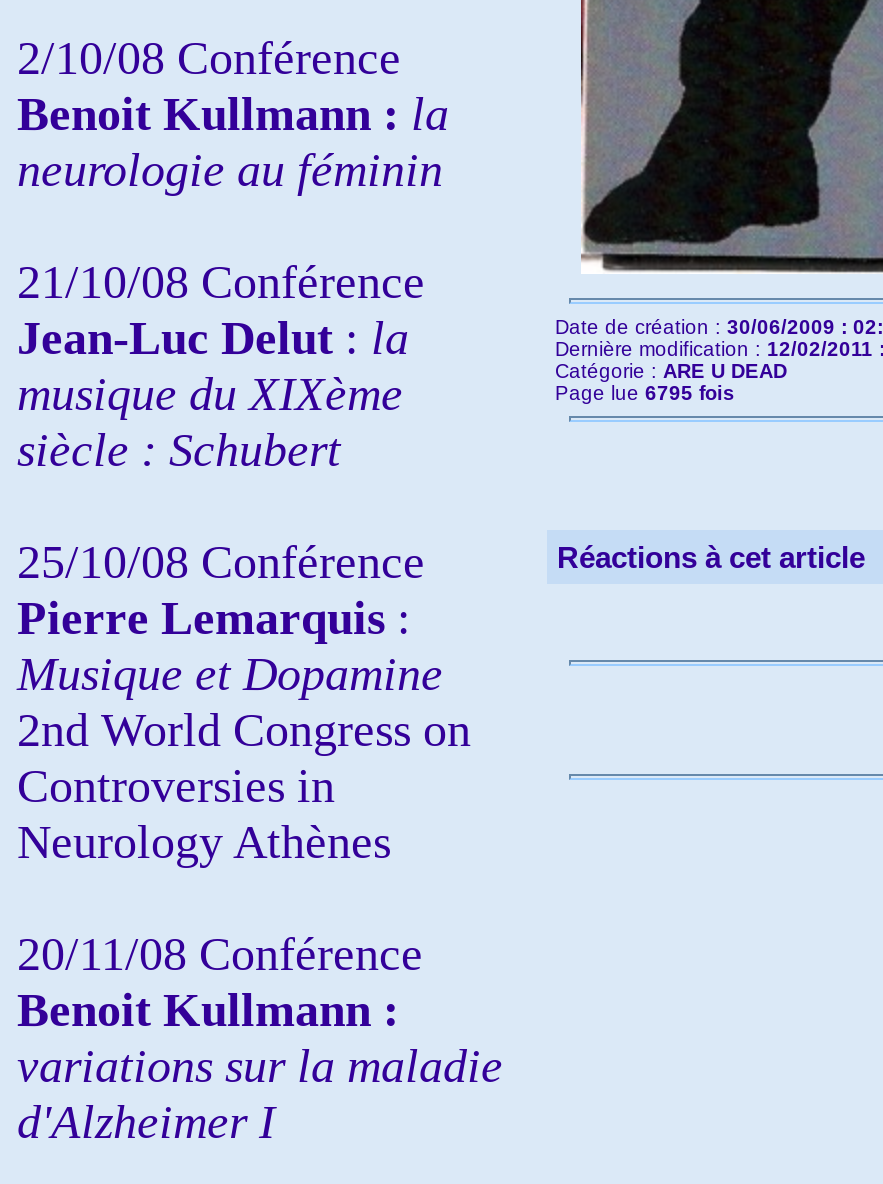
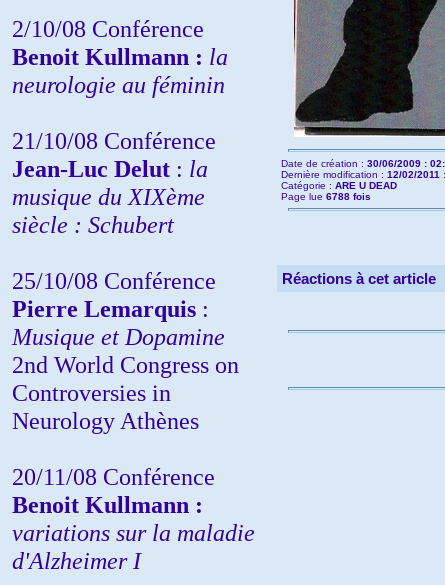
- Page lue 6795 fois
+ Page lue 6788 fois
